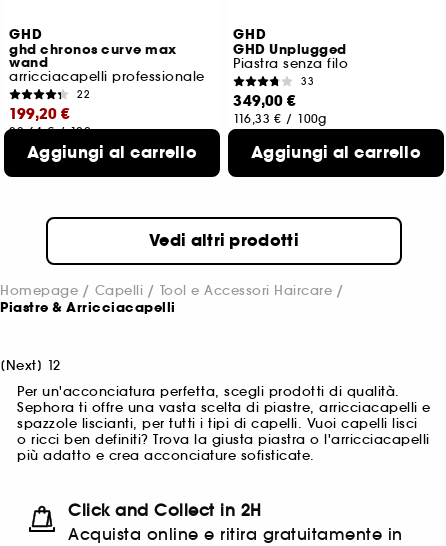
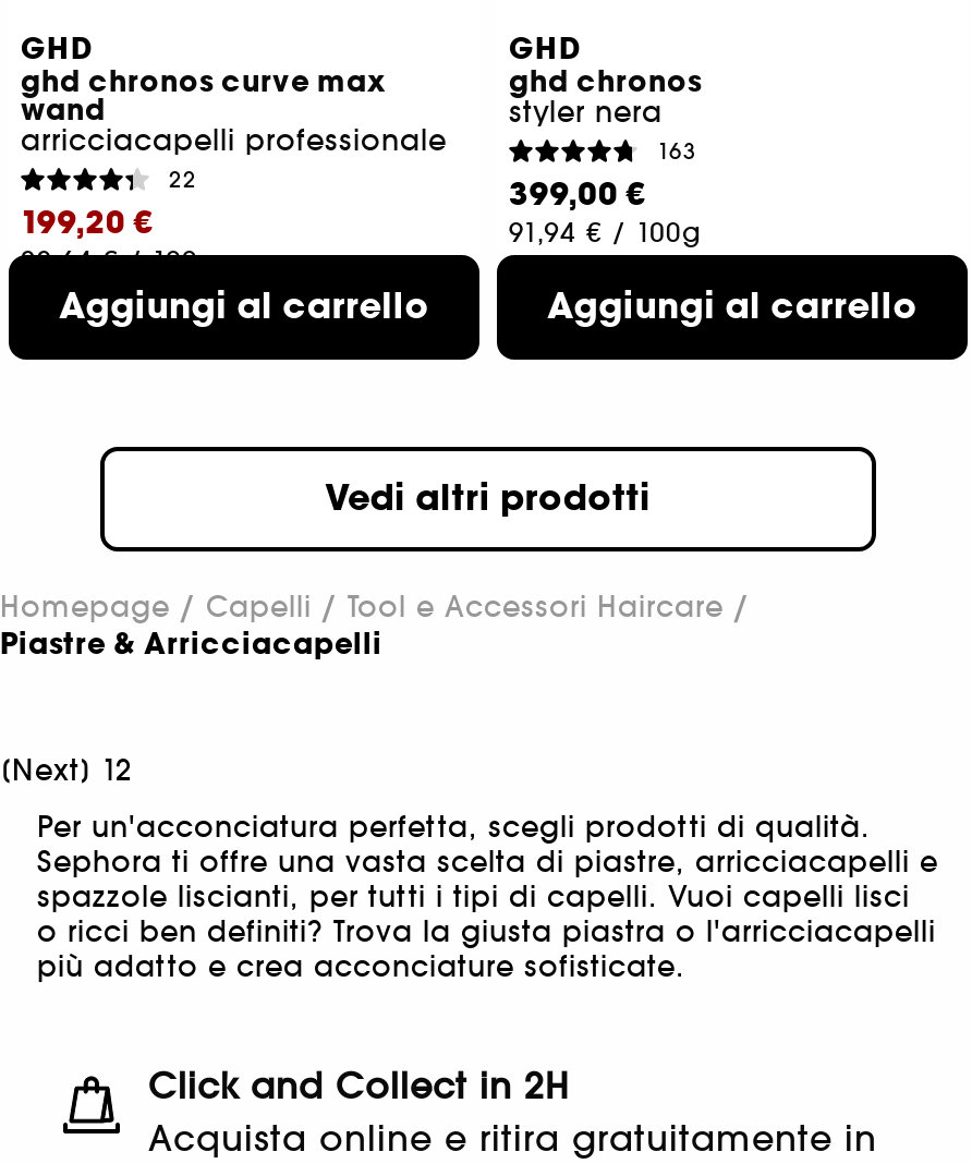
- GHD Unplugged
- Piastra senza filo
- 33
- 349,00 €
- 116,33 € / 100g
+ ghd chronos
+ styler nera
+ 163
+ 399,00 €
+ 91,94 € / 100g
